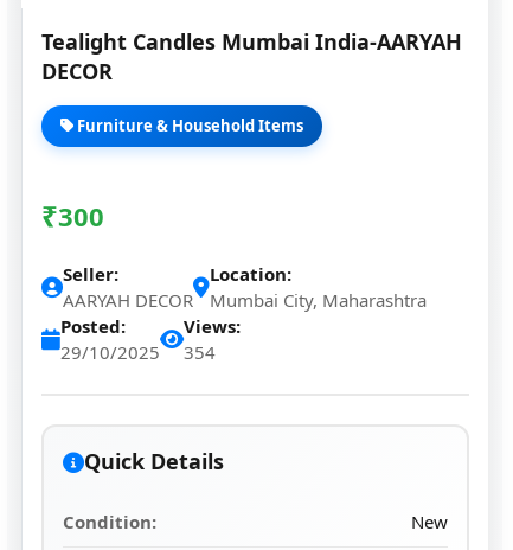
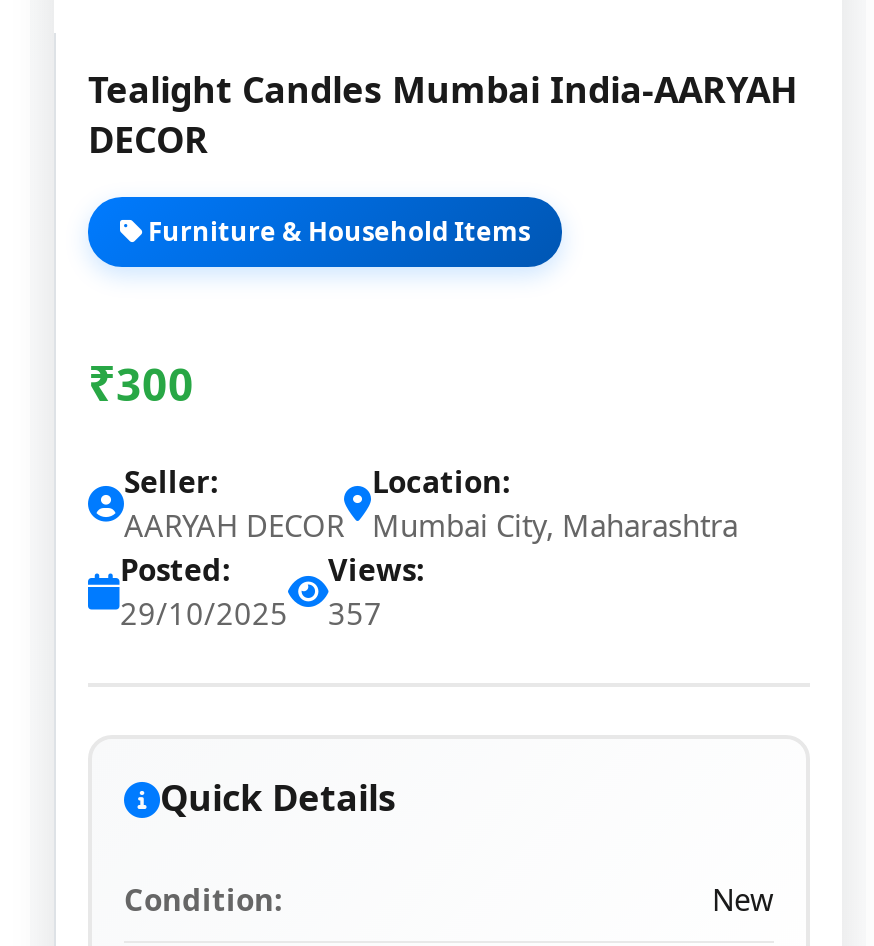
- 29/10/2025 354
+ 29/10/2025 357
